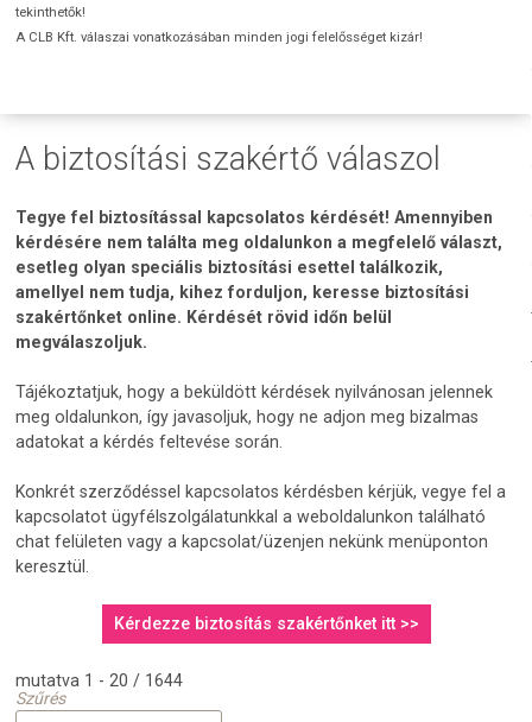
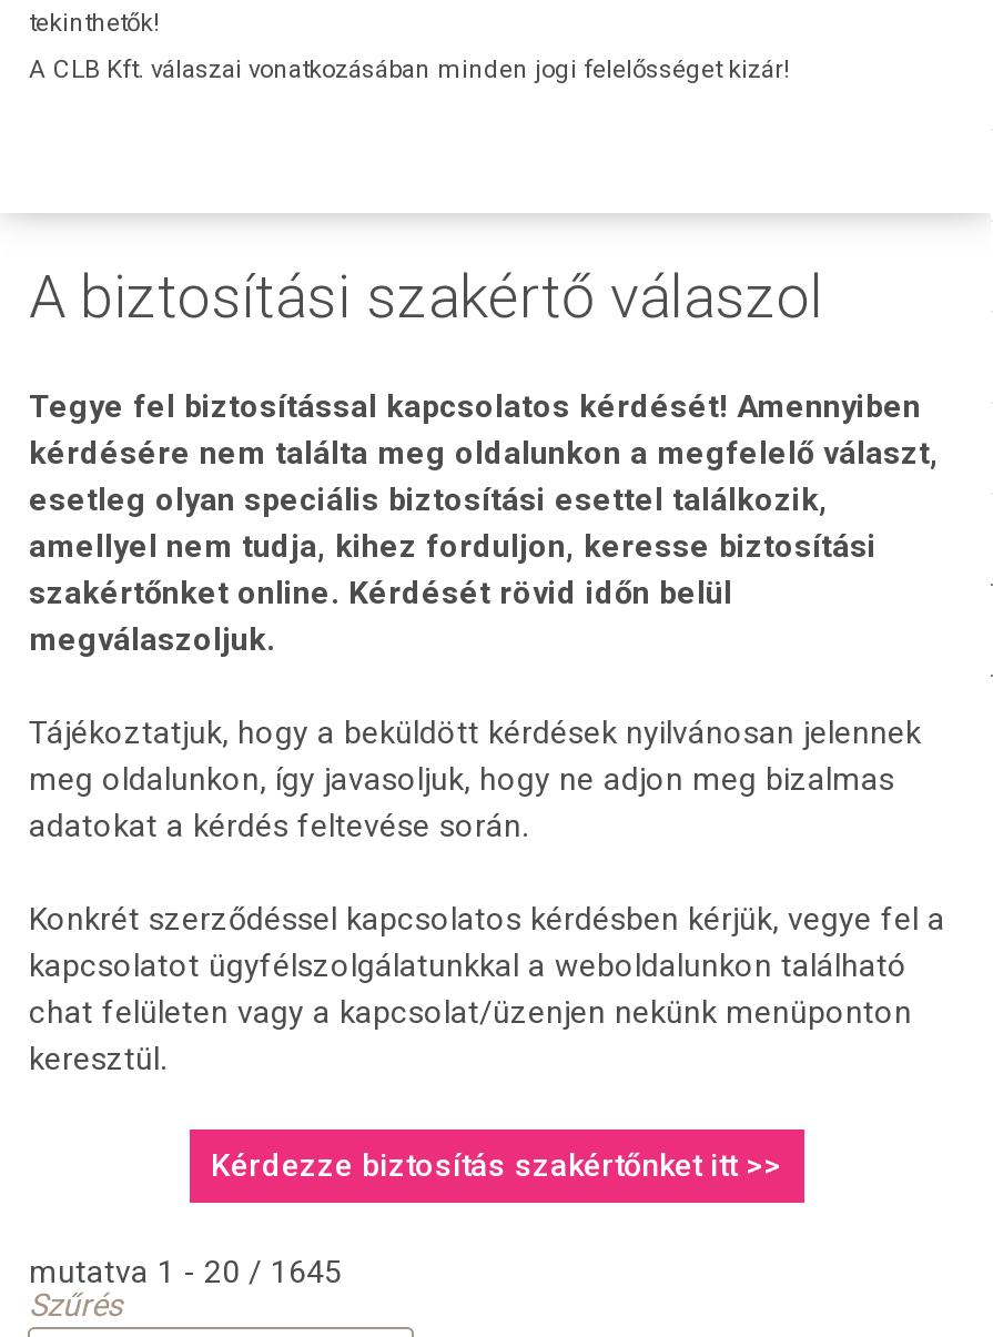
- mutatva 1 - 20 / 1644
+ mutatva 1 - 20 / 1645
